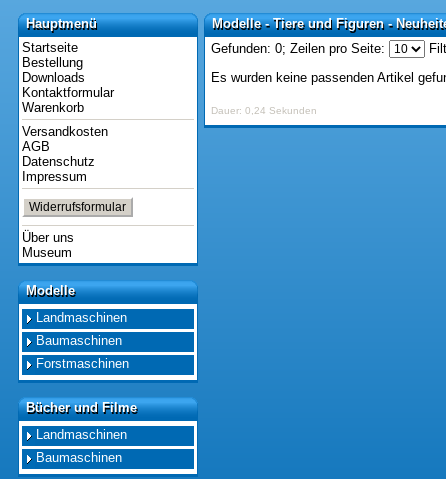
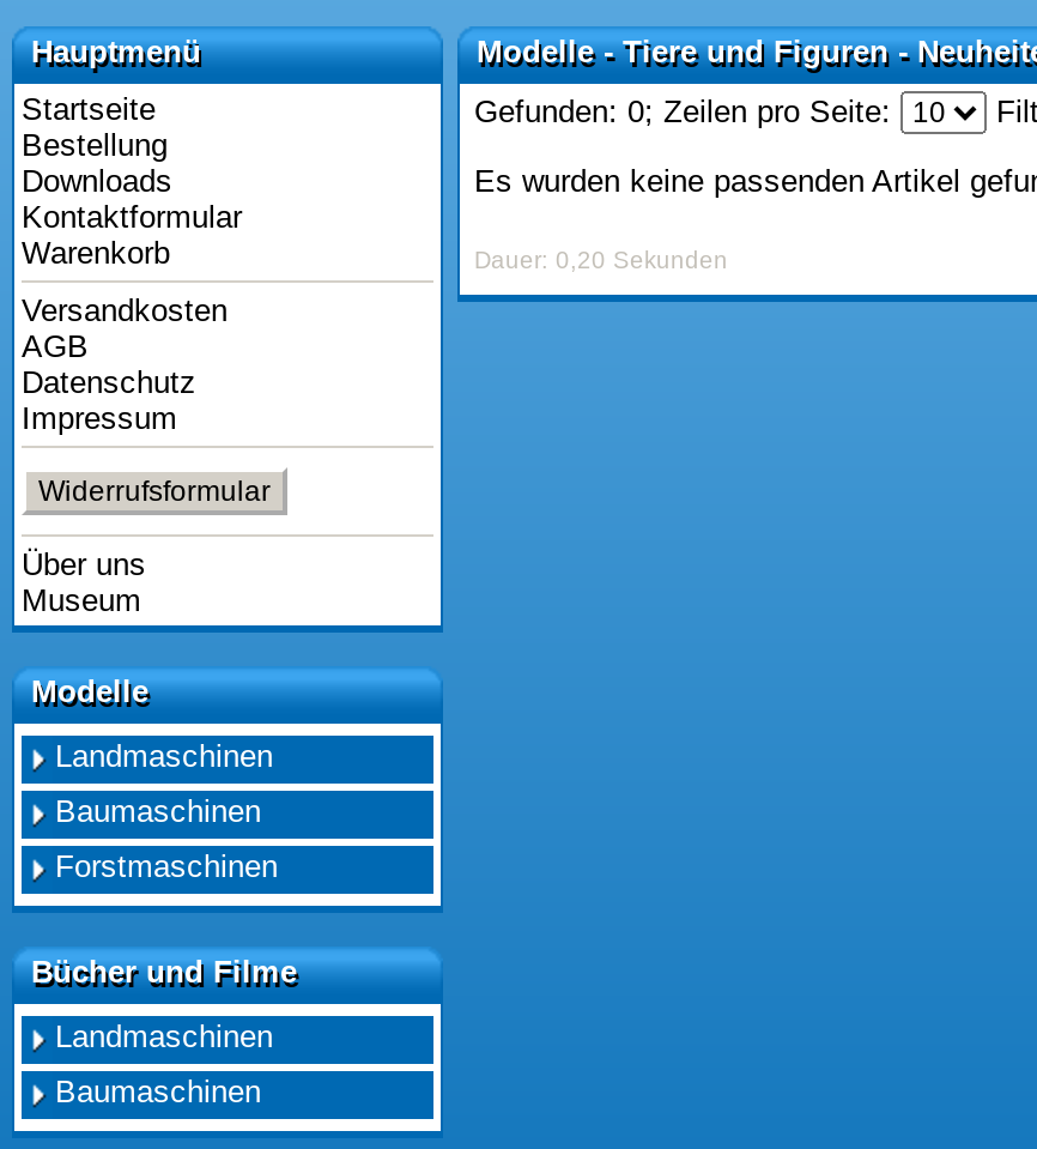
- Dauer: 0,24 Sekunden
+ Dauer: 0,20 Sekunden
